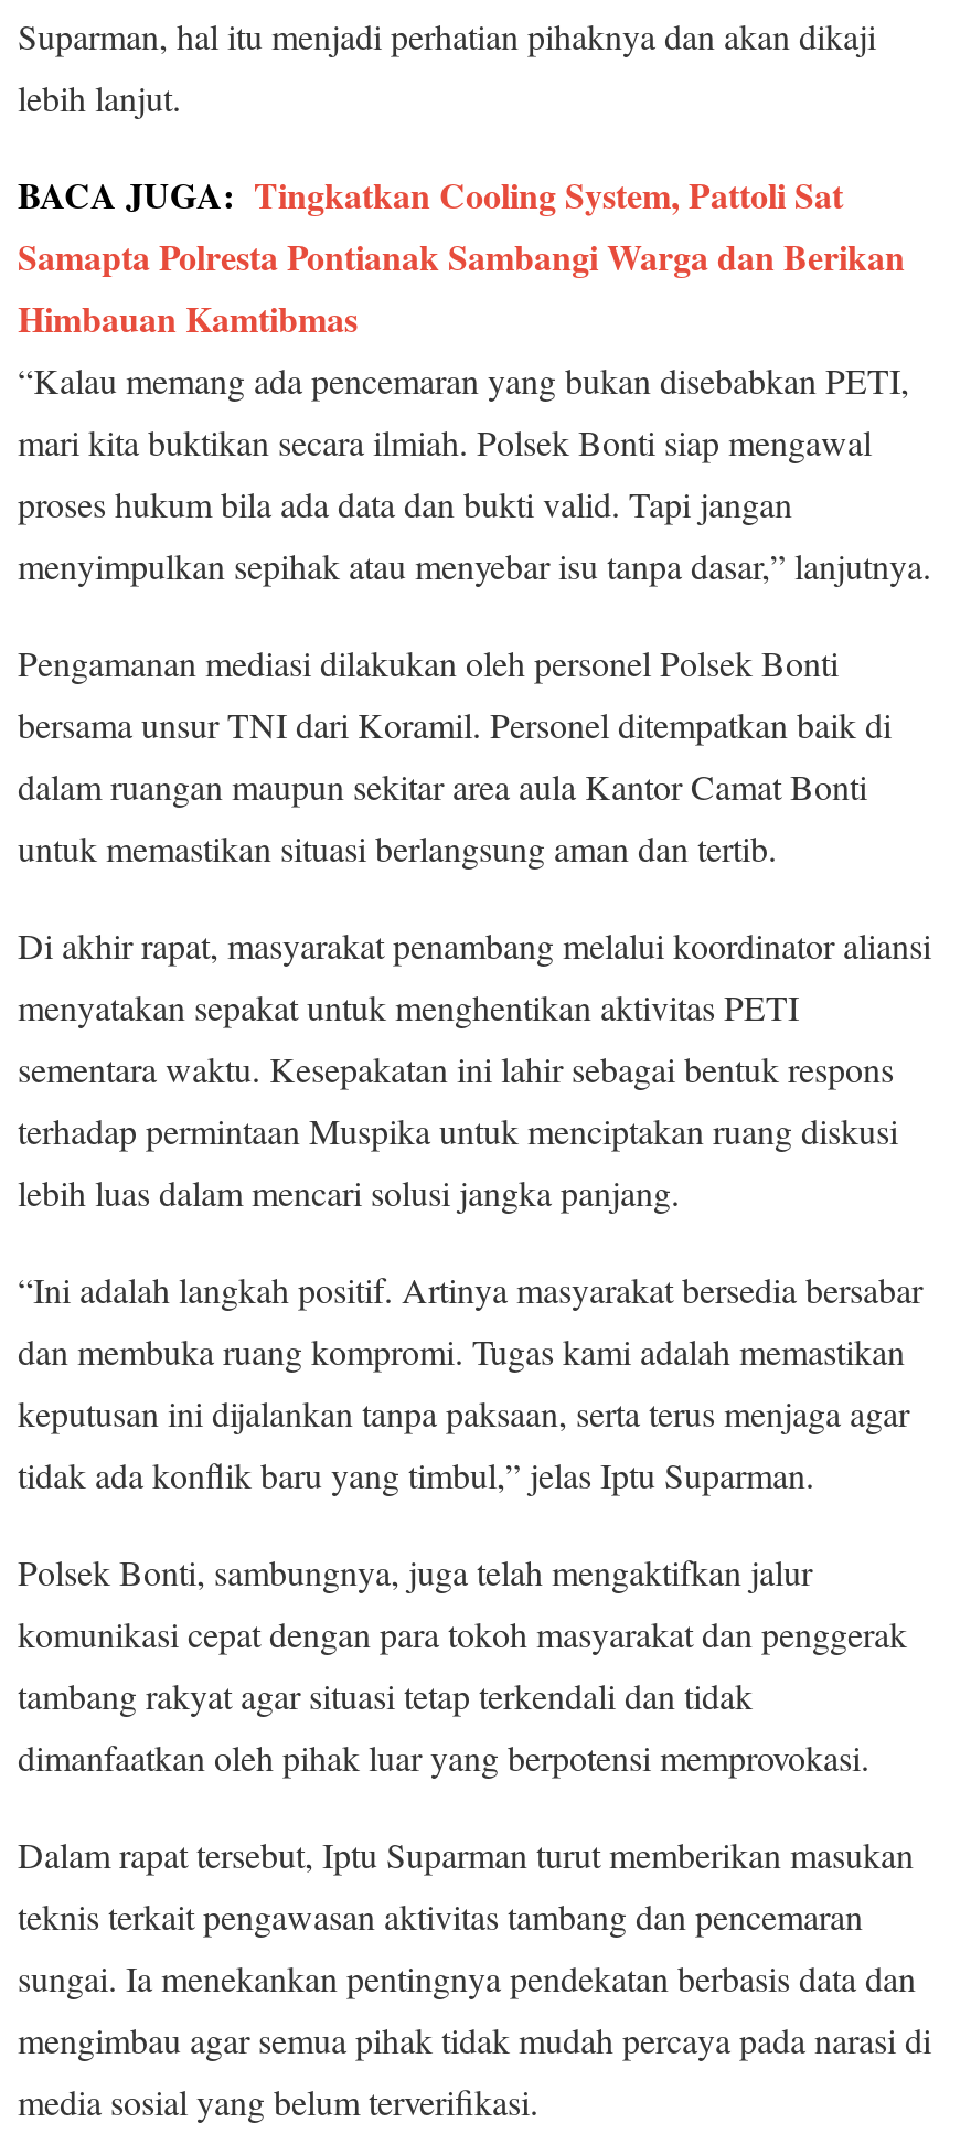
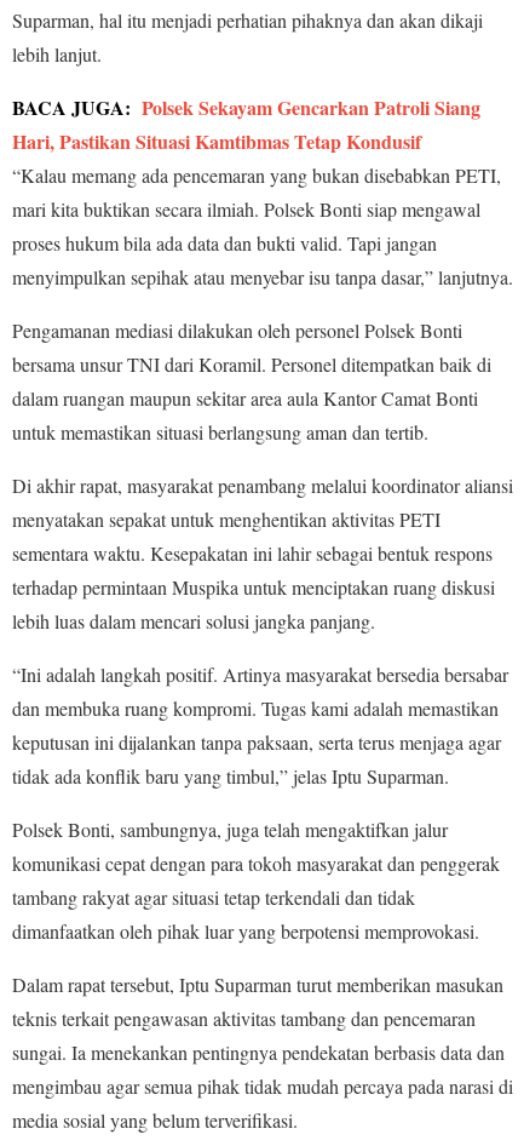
- BACA JUGA: Tingkatkan Cooling System, Pattoli Sat
- Samapta Polresta Pontianak Sambangi Warga dan Berikan
- Himbauan Kamtibmas
+ BACA JUGA: Polsek Sekayam Gencarkan Patroli Siang
+ Hari, Pastikan Situasi Kamtibmas Tetap Kondusif
